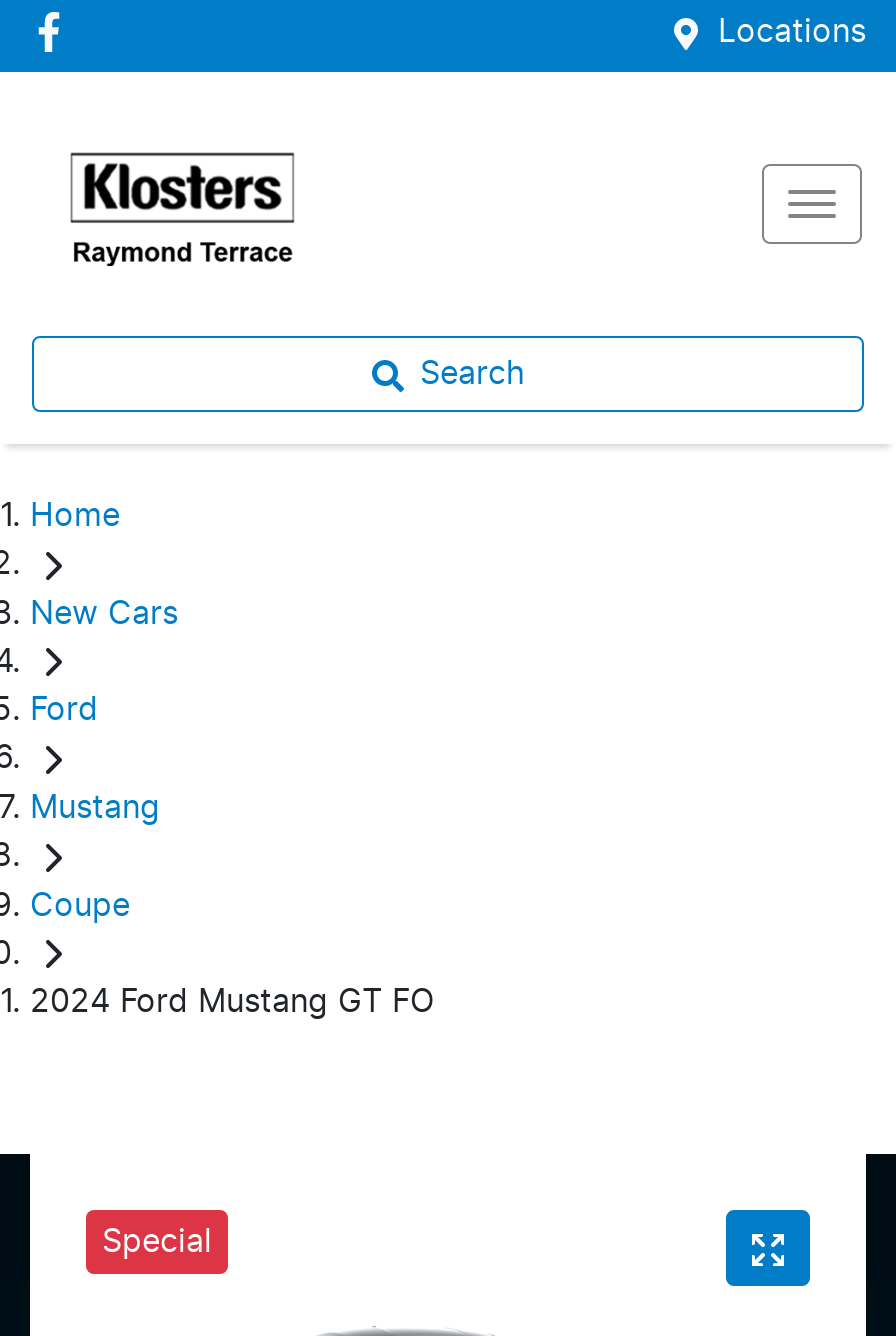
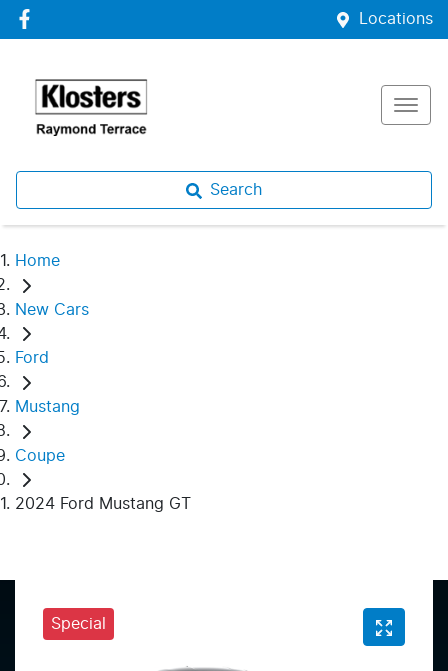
- 2024 Ford Mustang GT FO
+ 2024 Ford Mustang GT
